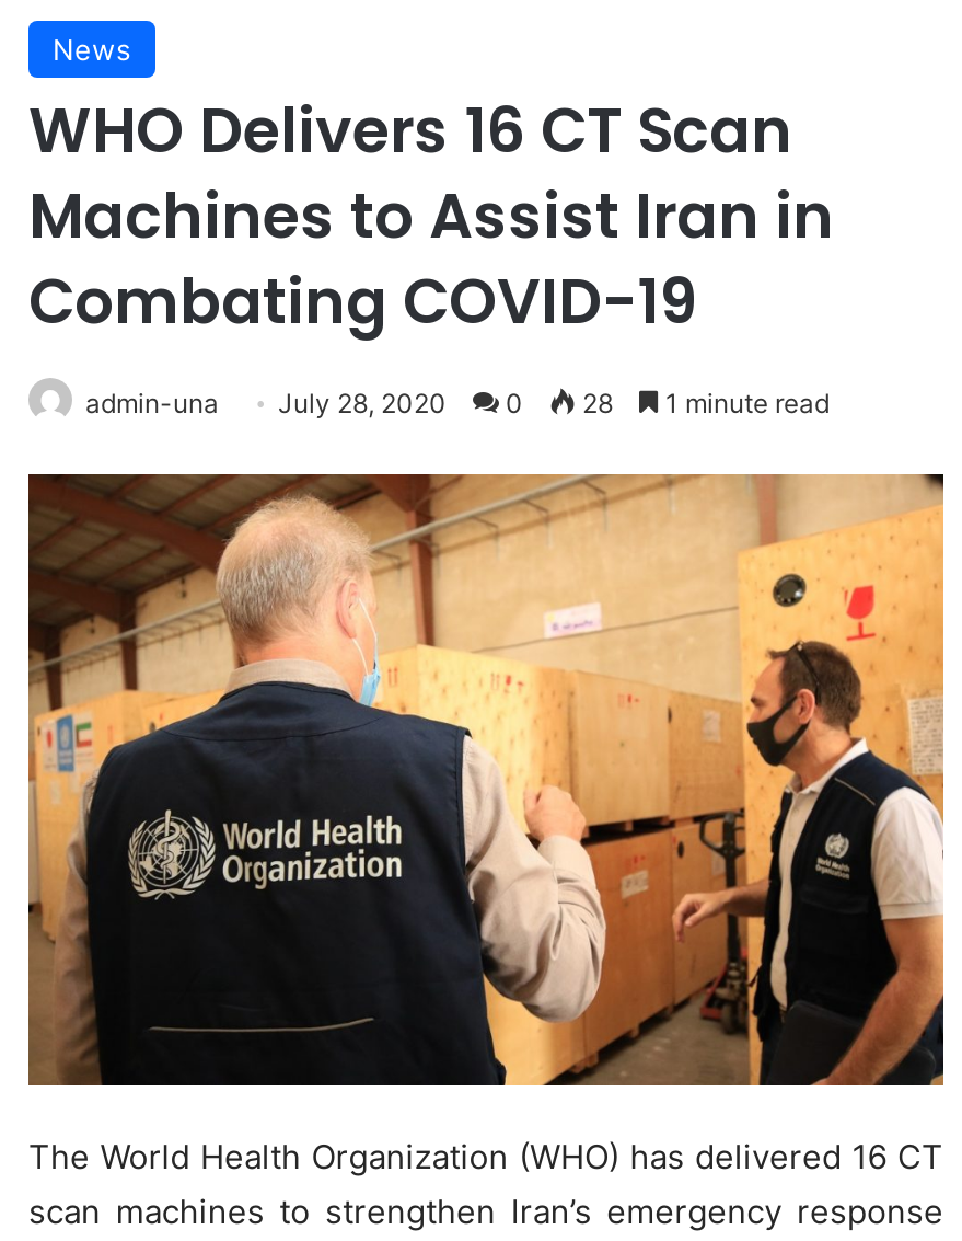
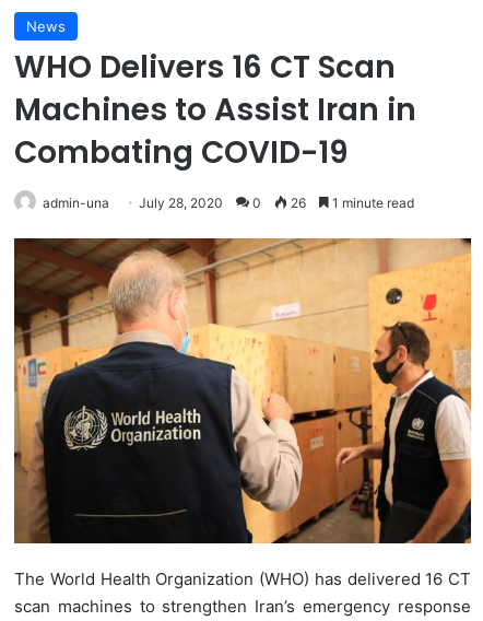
- admin-una July 28, 2020 0 28 1 minute read
+ admin-una July 28, 2020 0 26 1 minute read
